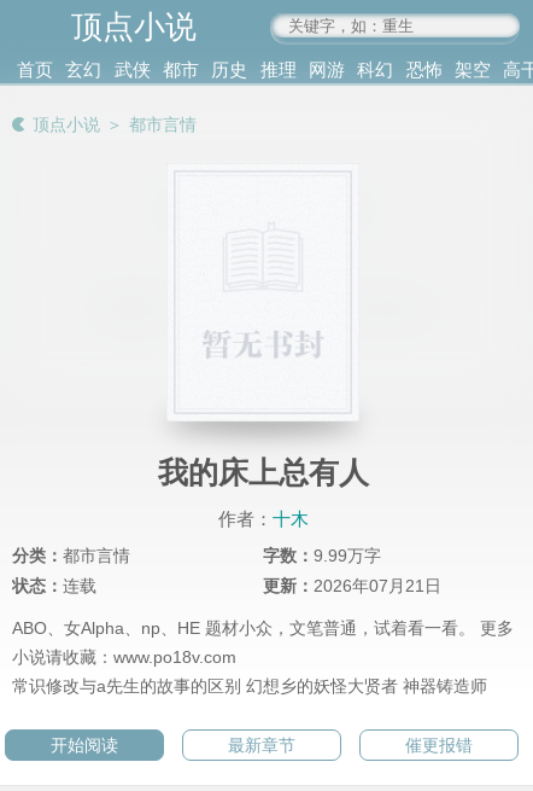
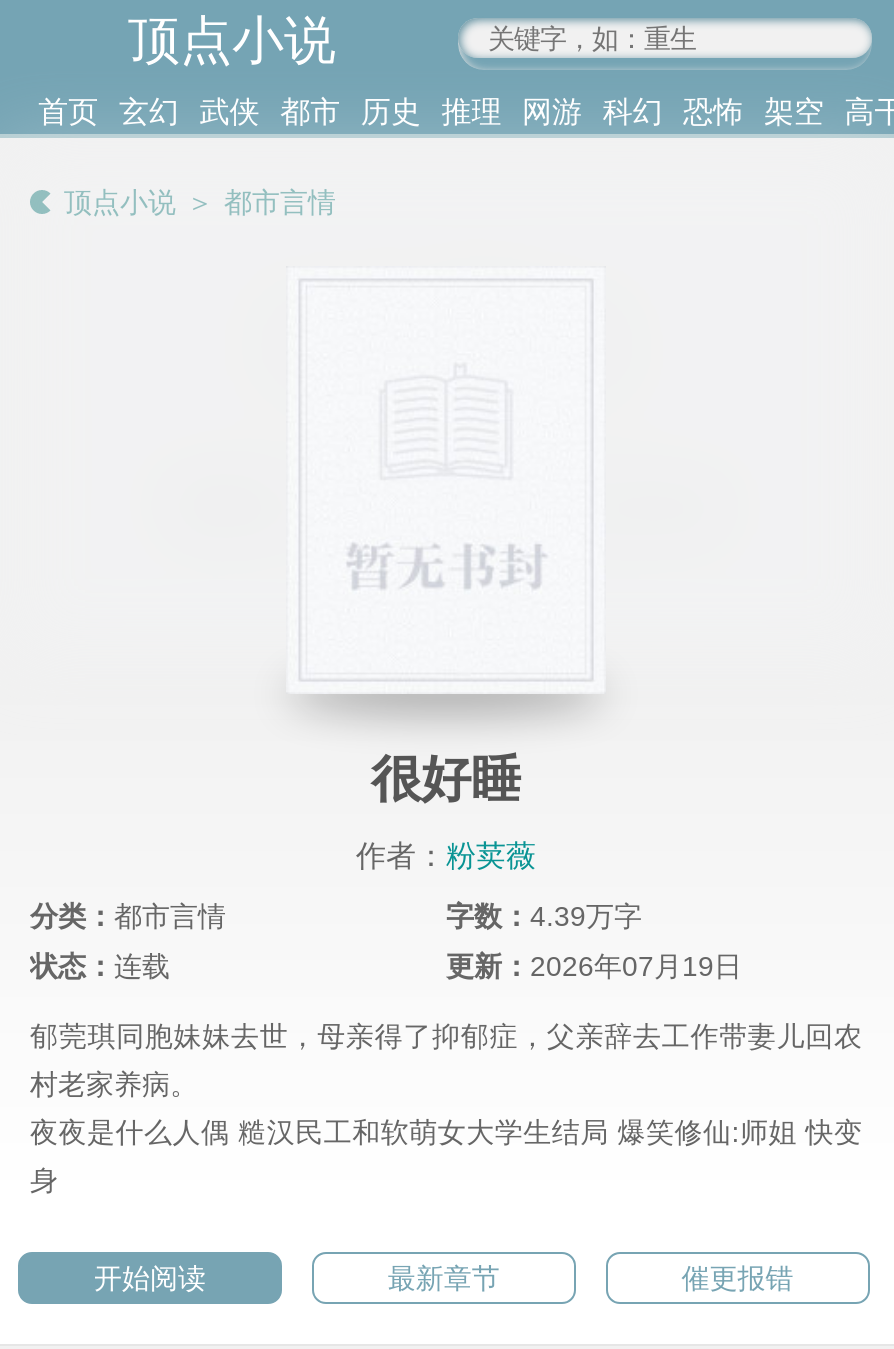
- 我的床上总有人
+ 很好睡

- 作者：十木
+ 作者：粉荬薇

- 字数：9.99万字
+ 字数：4.39万字

- 更新：2026年07月21日
- ABO、女Alpha、np、HE 题材小众，文笔普通，试着看一看。 更多
- 小说请收藏：www.po18v.com
- 常识修改与a先生的故事的区别 幻想乡的妖怪大贤者 神器铸造师
+ 更新：2026年07月19日
+ 郁莞琪同胞妹妹去世，母亲得了抑郁症，父亲辞去工作带妻儿回农
+ 村老家养病。
+ 夜夜是什么人偶 糙汉民工和软萌女大学生结局 爆笑修仙:师姐 快变
+ 身
